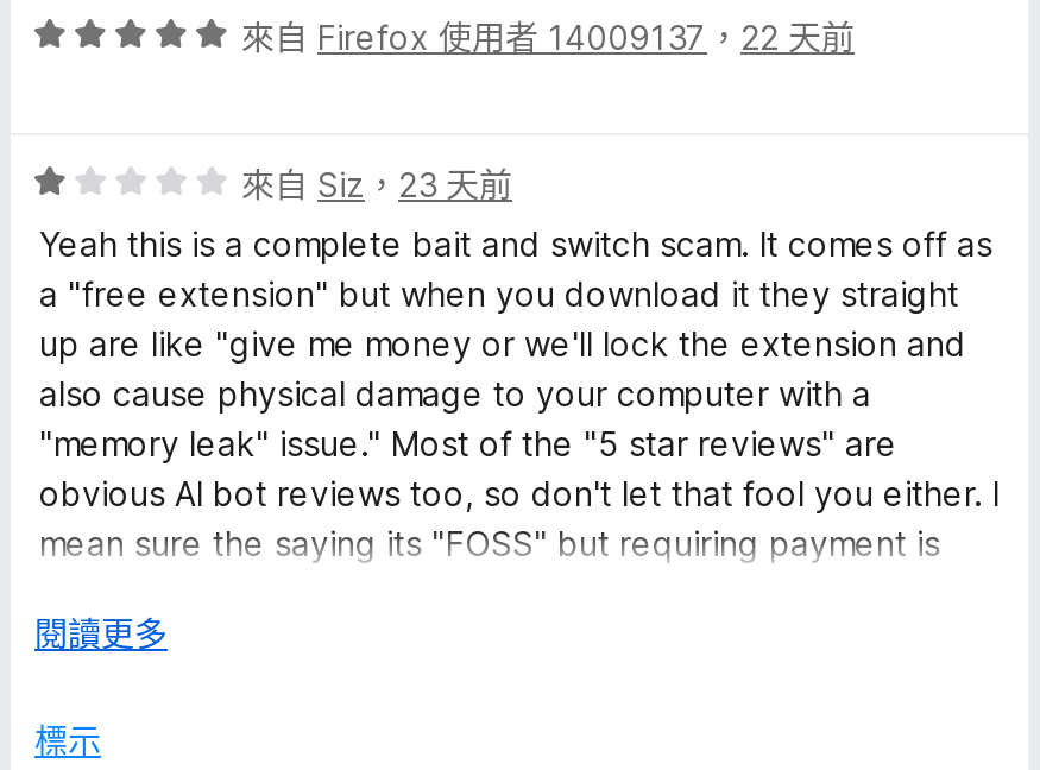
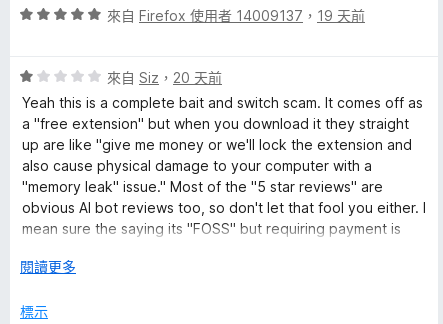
- 來自Firefox 使用者 14009137，22 天前
+ 來自Firefox 使用者 14009137，19 天前

- 來自Siz，23 天前
+ 來自Siz，20 天前
